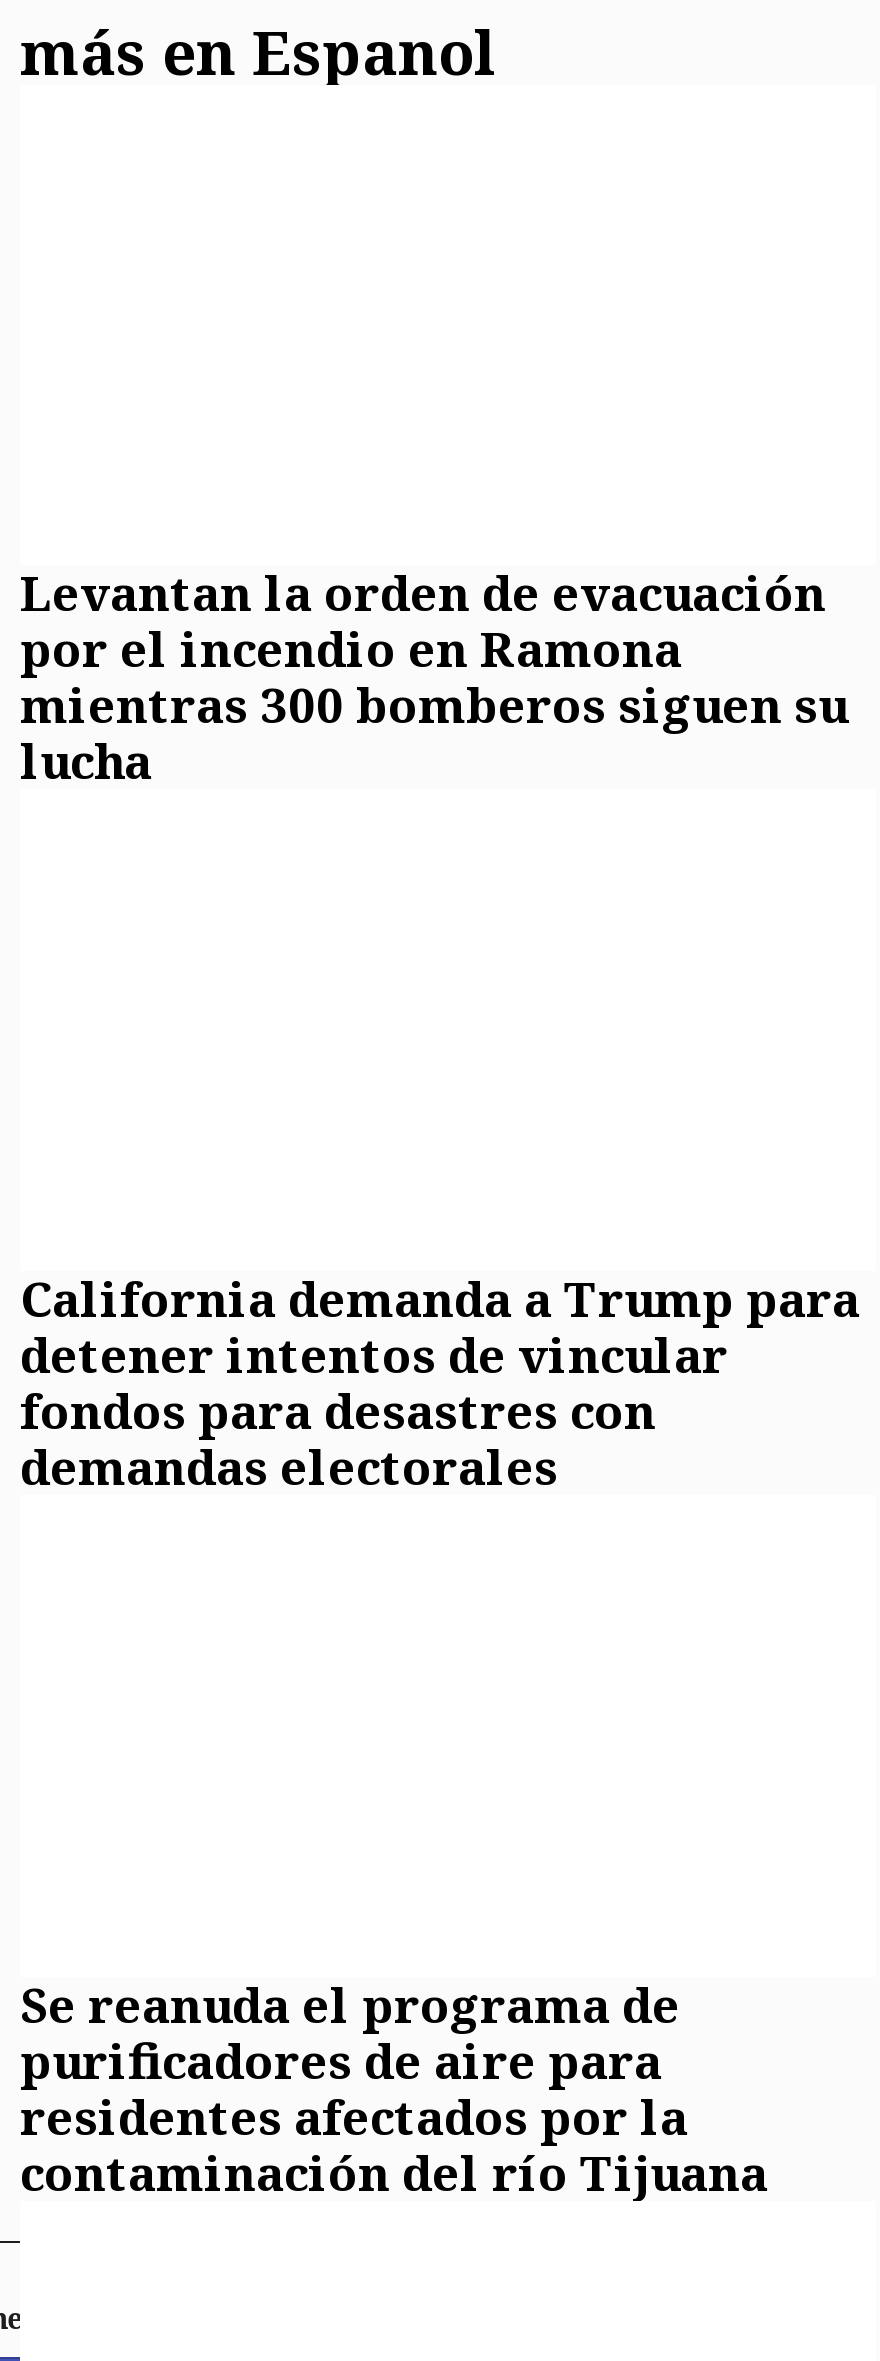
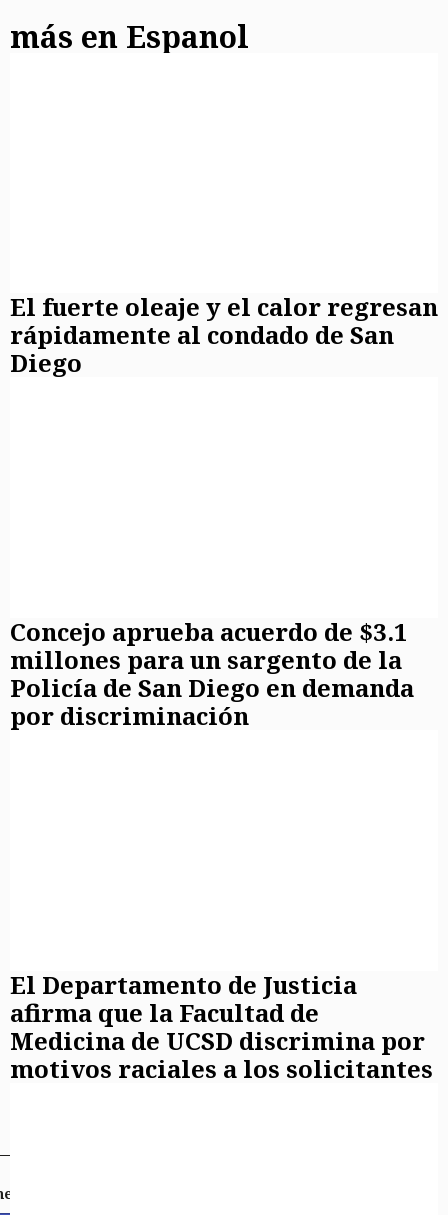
- Levantan la orden de evacuación
- por el incendio en Ramona
- mientras 300 bomberos siguen su
- lucha
+ El fuerte oleaje y el calor regresan
+ rápidamente al condado de San
+ Diego

- California demanda a Trump para
- detener intentos de vincular
- fondos para desastres con
- demandas electorales
+ Concejo aprueba acuerdo de $3.1
+ millones para un sargento de la
+ Policía de San Diego en demanda
+ por discriminación

- Se reanuda el programa de
- purificadores de aire para
- residentes afectados por la
- contaminación del río Tijuana
+ El Departamento de Justicia
+ afirma que la Facultad de
+ Medicina de UCSD discrimina por
+ motivos raciales a los solicitantes
